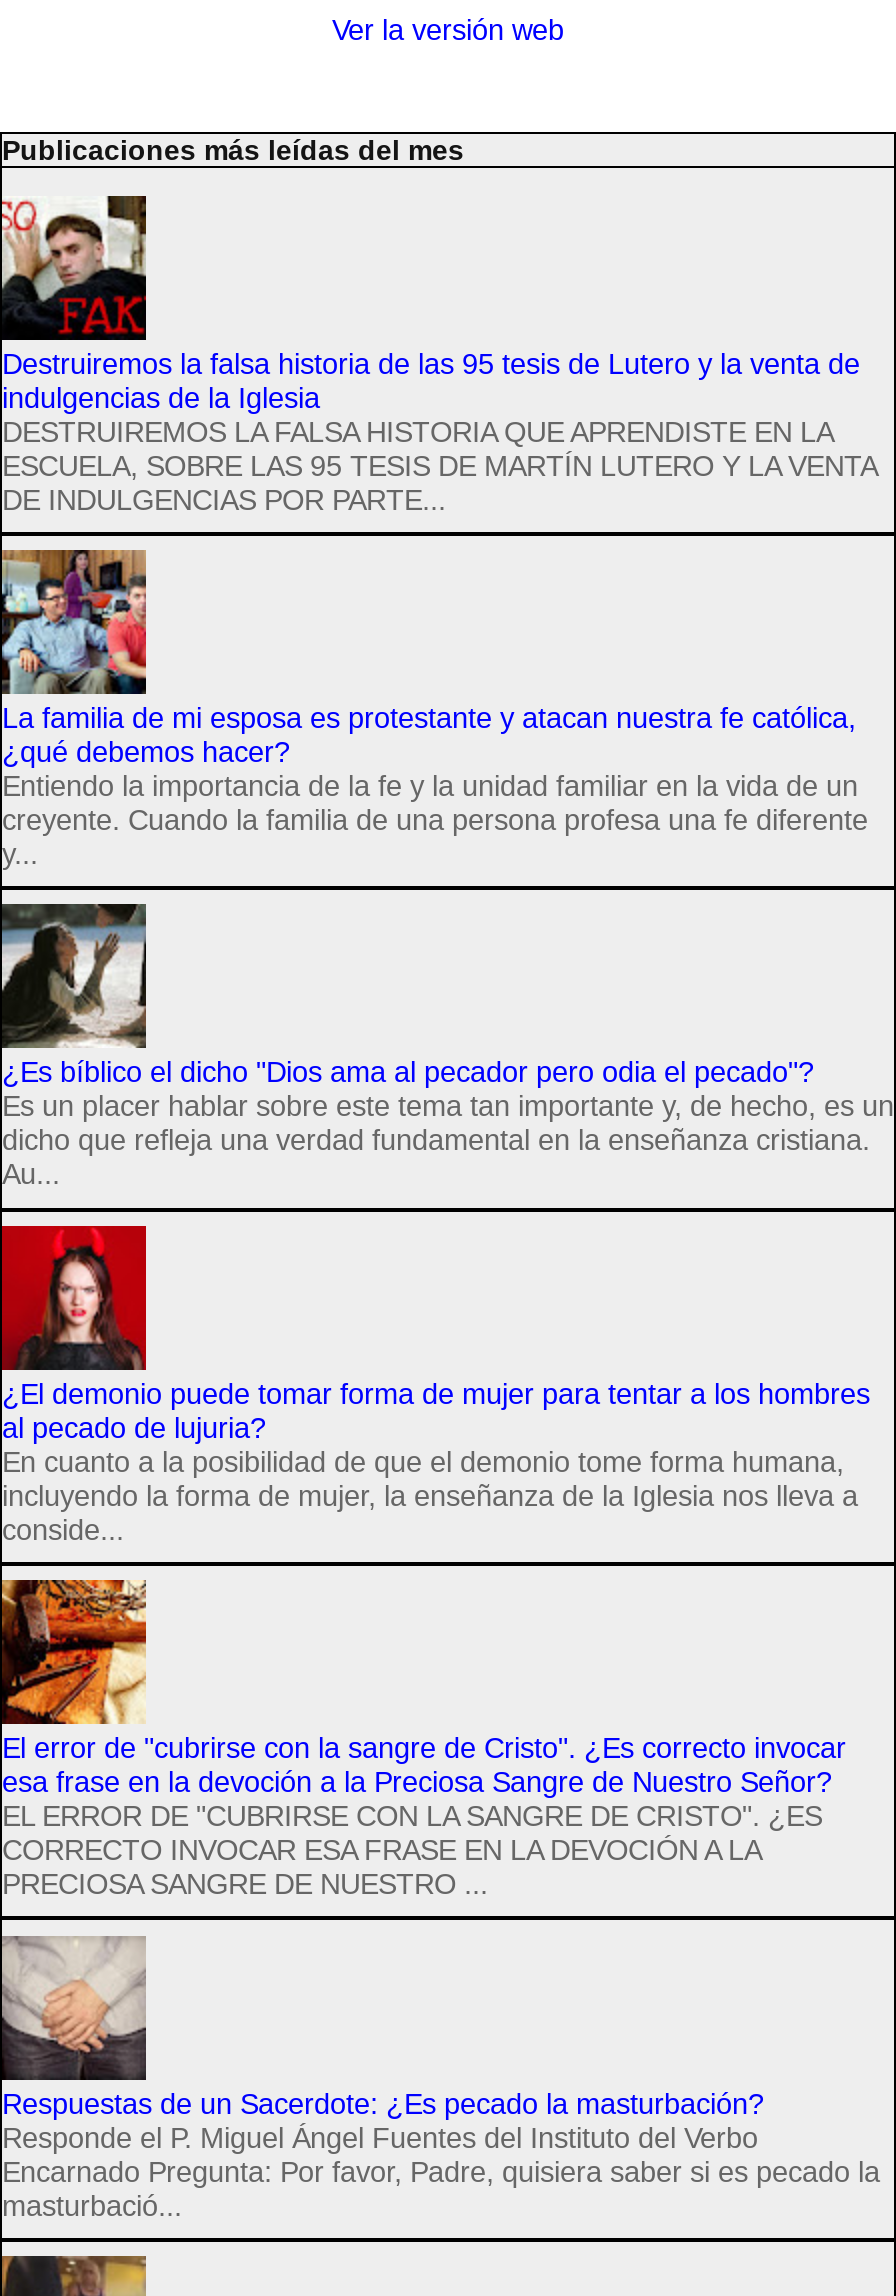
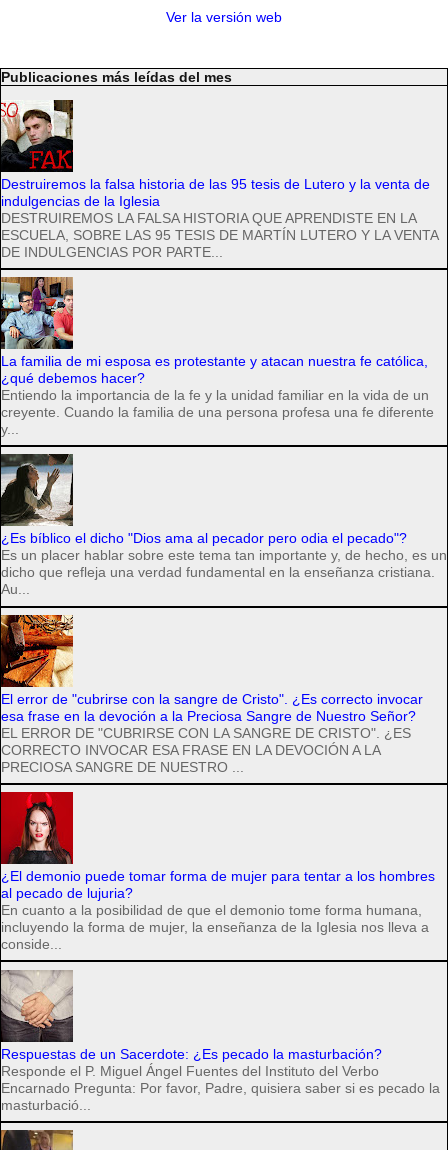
moved down: [image] | ¿El demonio puede tomar forma de mujer para tentar a los hombres | al pecado de lujuria? | En cuanto a la posibilidad de que el demonio tome forma humana, | incluyendo la forma de mujer, la enseñanza de la Iglesia nos lleva a | conside...

moved up: [image] | El error de "cubrirse con la sangre de Cristo". ¿Es correcto invocar | esa frase en la devoción a la Preciosa Sangre de Nuestro Señor? | EL ERROR DE "CUBRIRSE CON LA SANGRE DE CRISTO". ¿ES | CORRECTO INVOCAR ESA FRASE EN LA DEVOCIÓN A LA | PRECIOSA SANGRE DE NUESTRO ...
